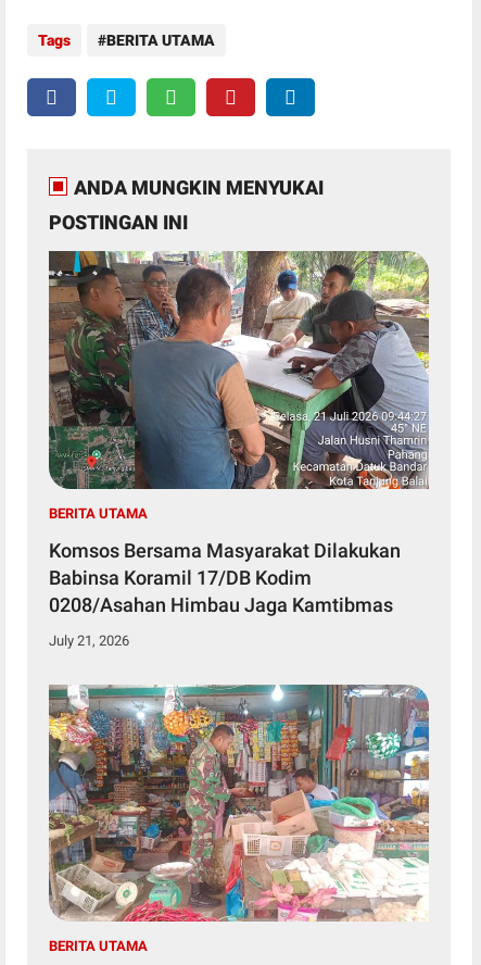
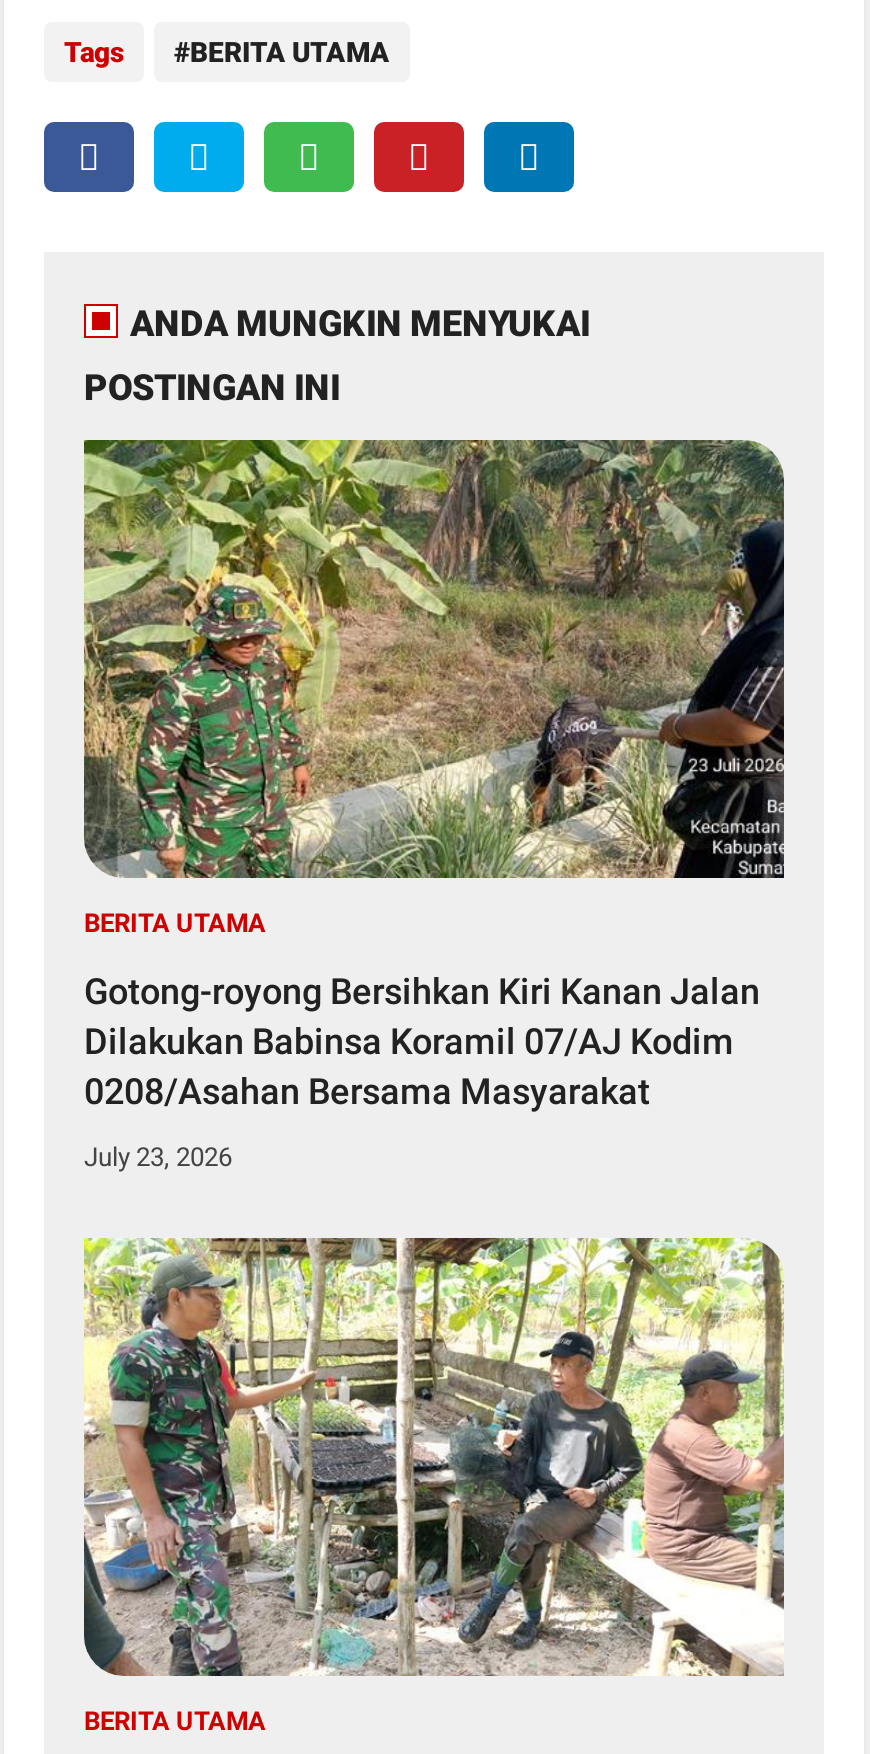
- [image]
+ [image]

- Komsos Bersama Masyarakat Dilakukan
- Babinsa Koramil 17/DB Kodim
- 0208/Asahan Himbau Jaga Kamtibmas
+ Gotong-royong Bersihkan Kiri Kanan Jalan
+ Dilakukan Babinsa Koramil 07/AJ Kodim
+ 0208/Asahan Bersama Masyarakat

- July 21, 2026
+ July 23, 2026

- [image]
+ [image]
